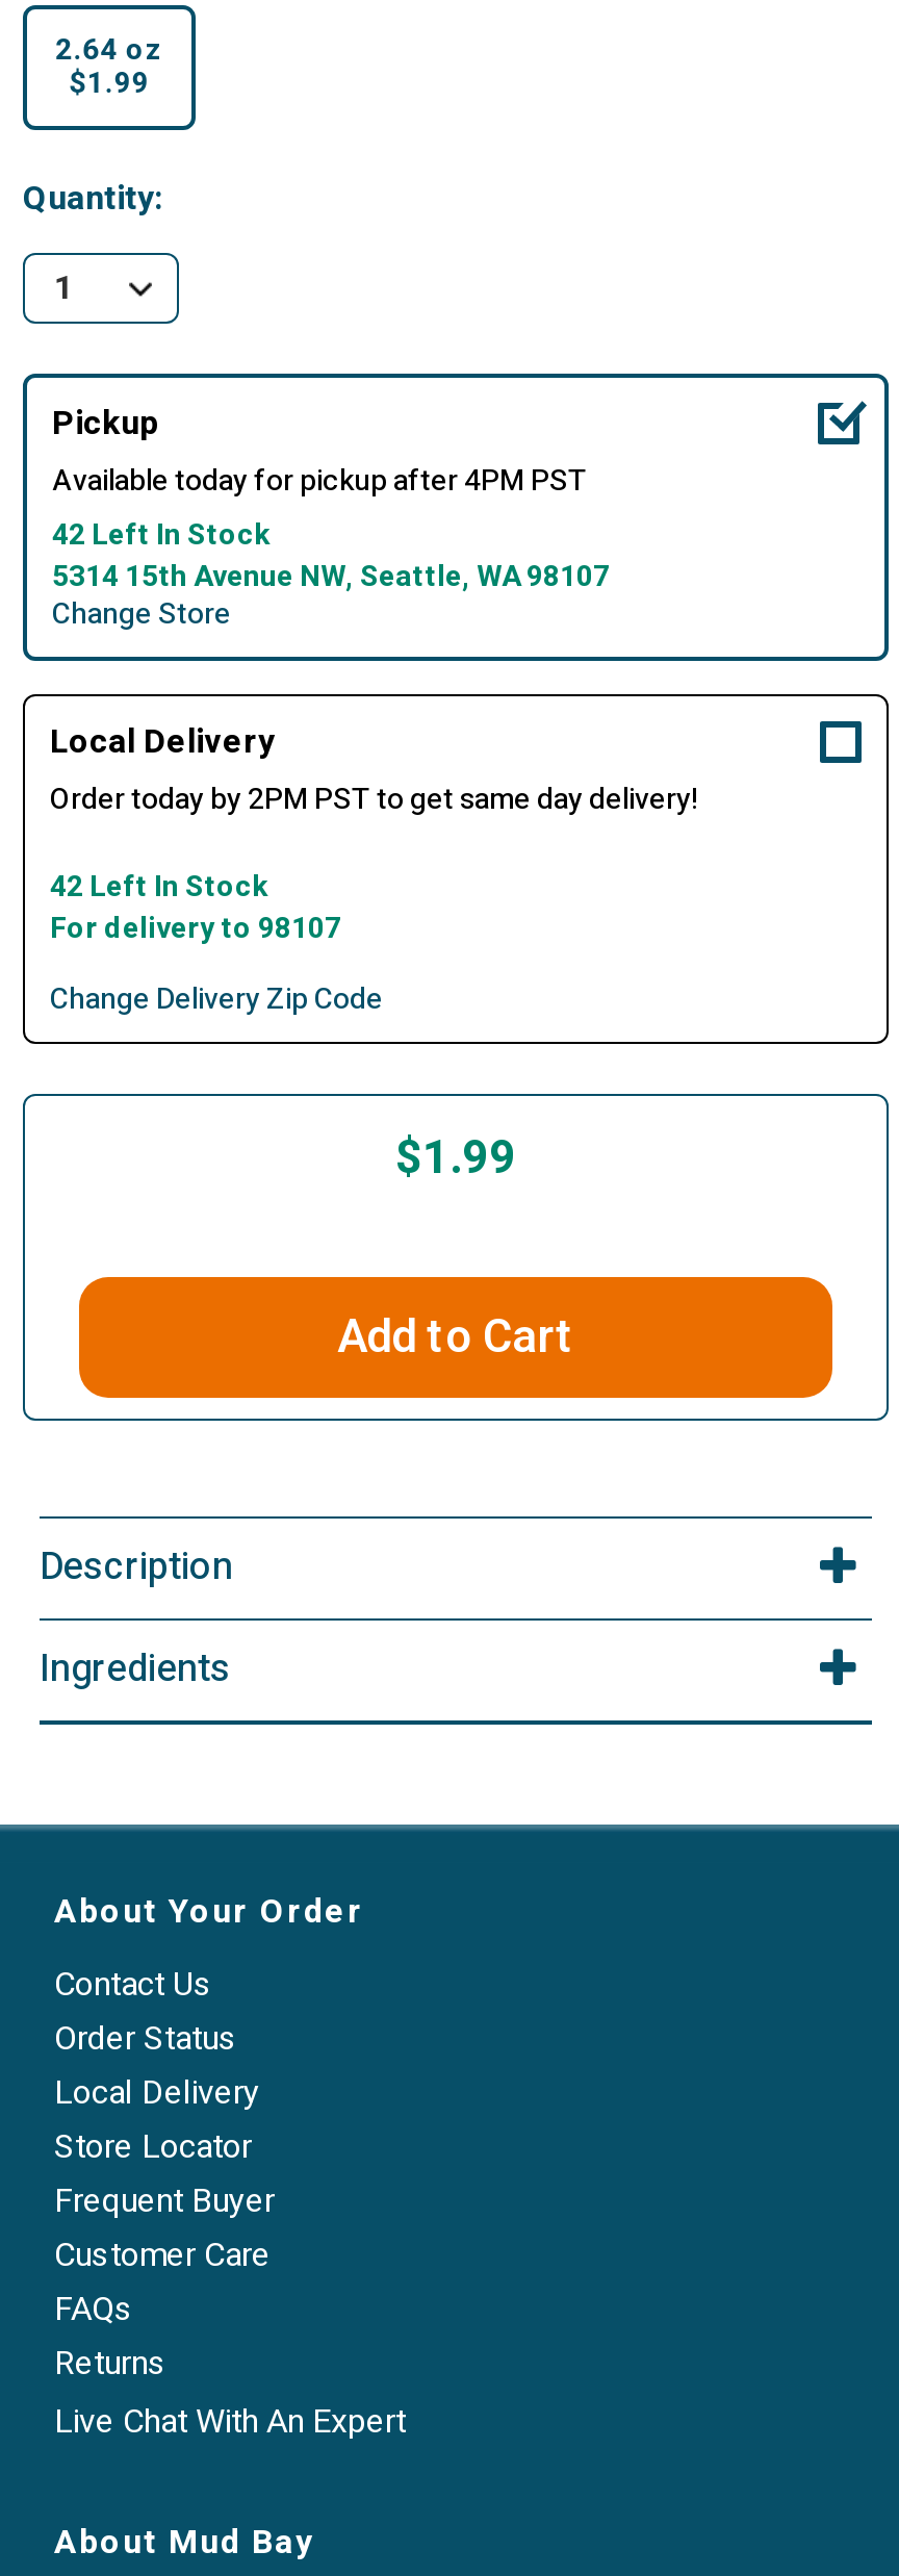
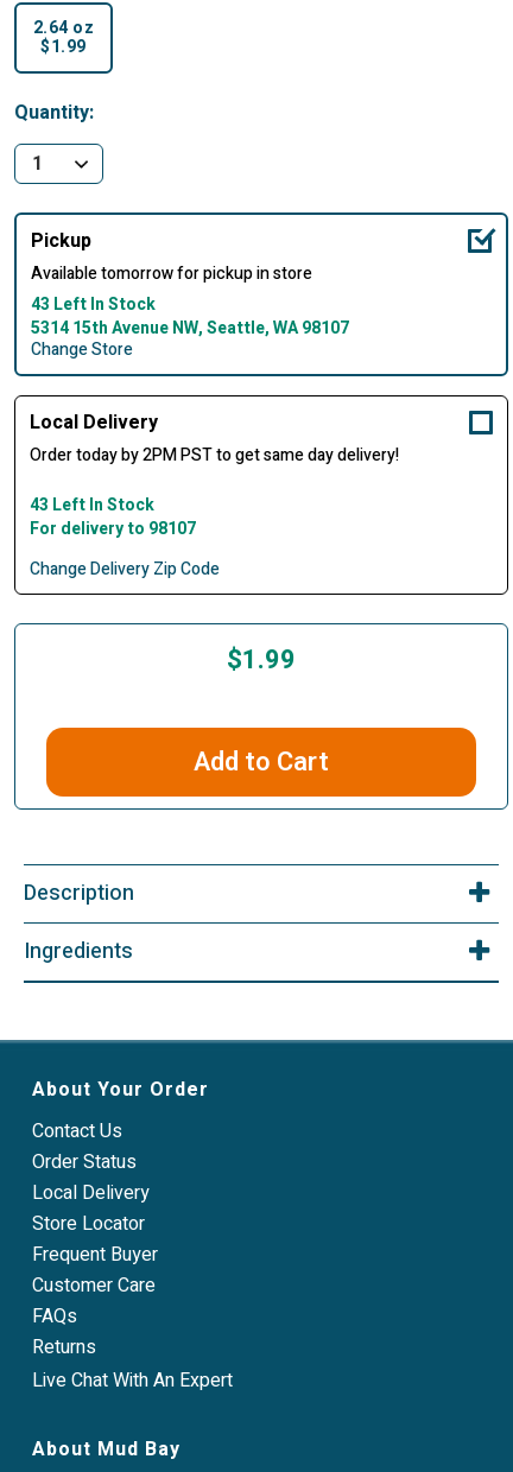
- Available today for pickup after 4PM PST
- 42 Left In Stock
+ Available tomorrow for pickup in store
+ 43 Left In Stock

- 42 Left In Stock
+ 43 Left In Stock
